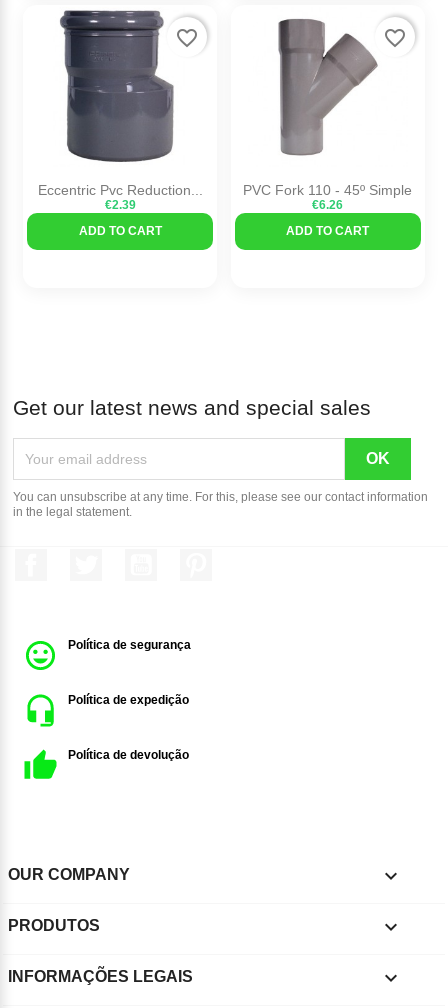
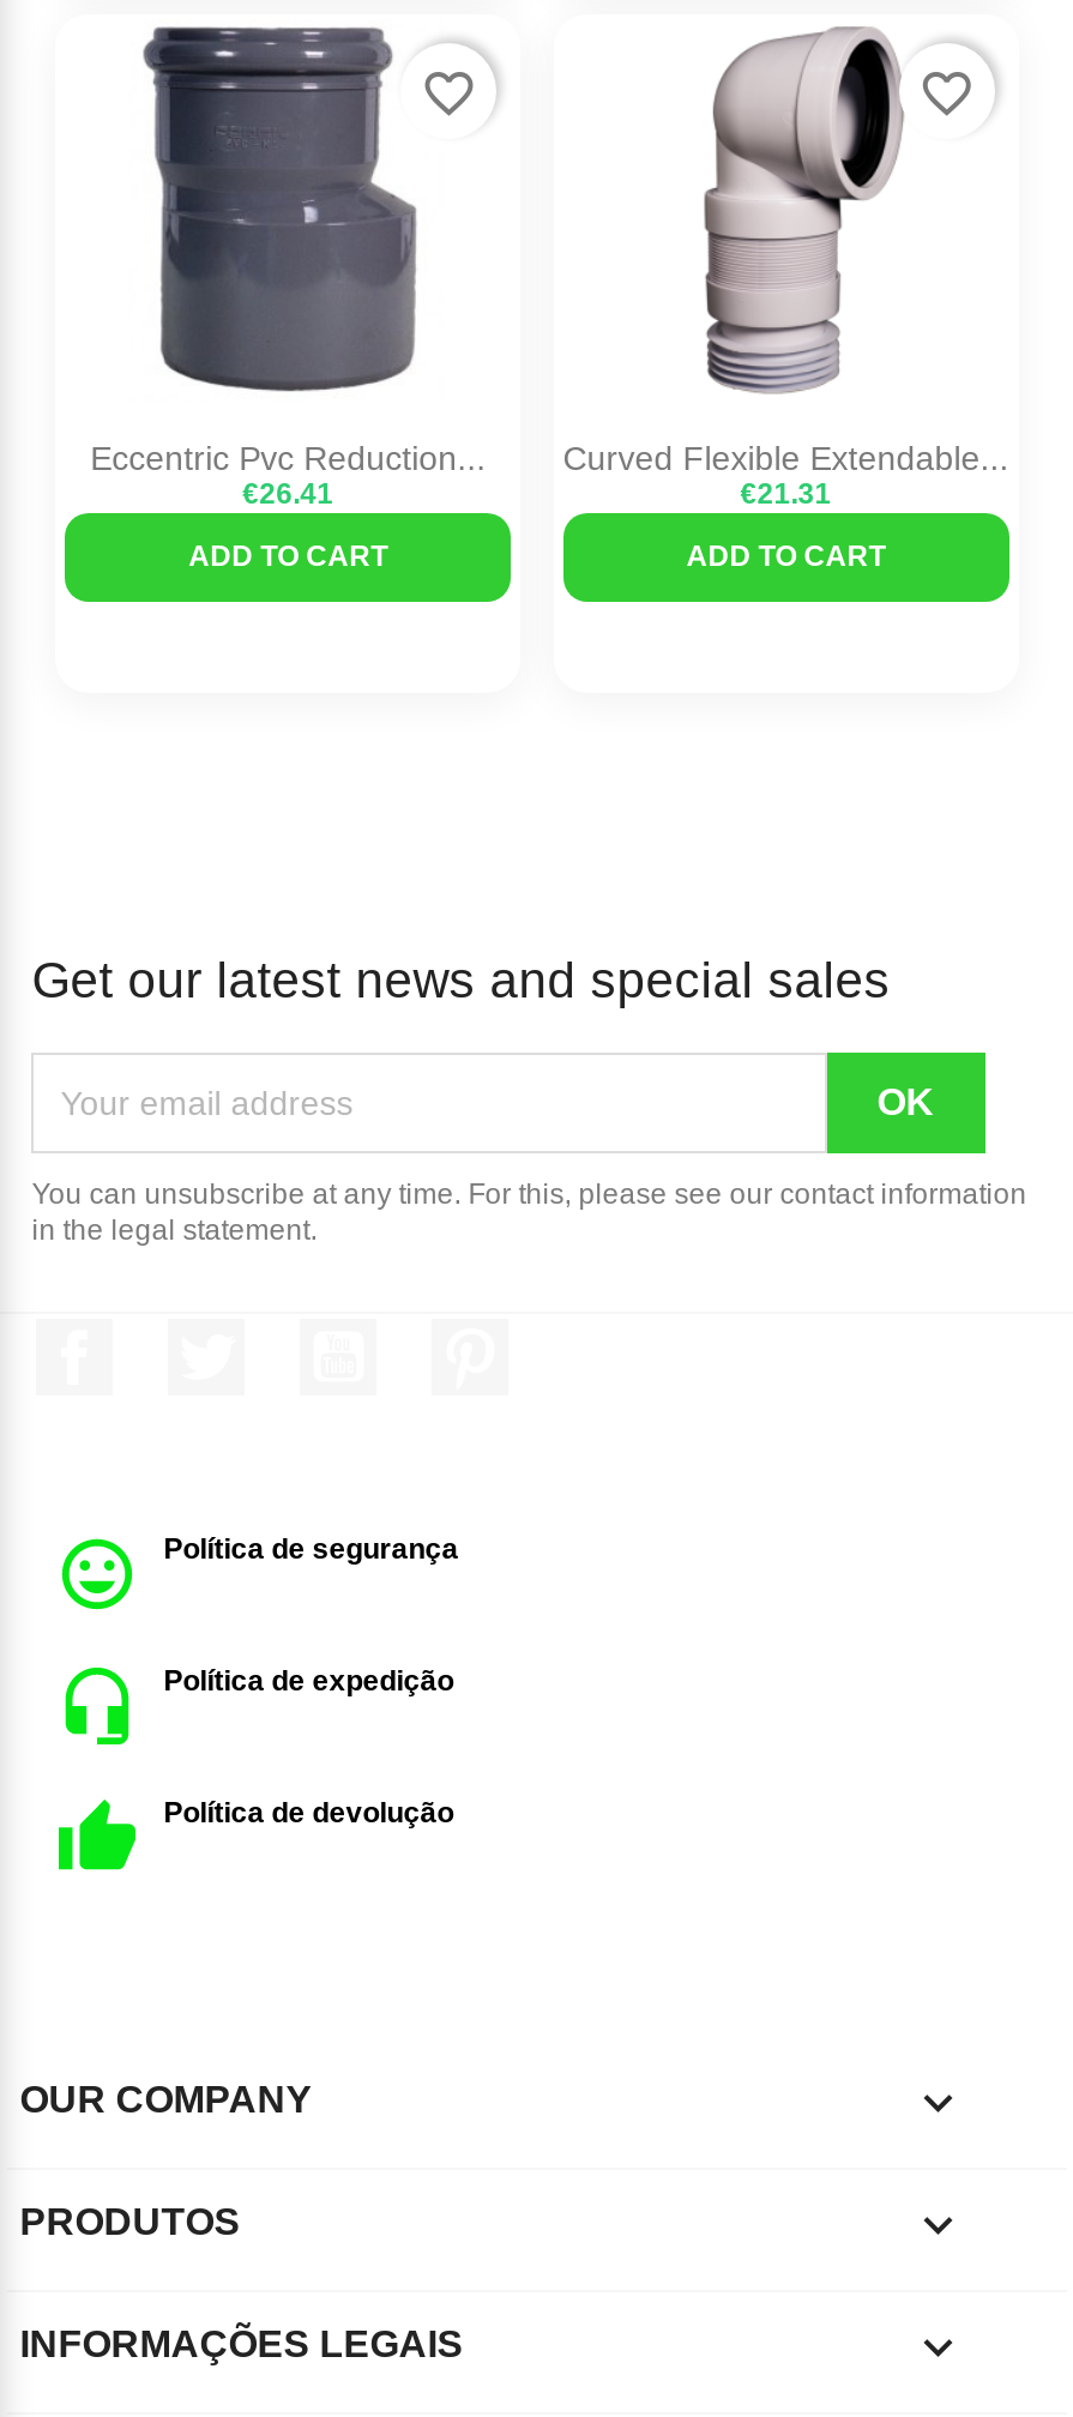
- [image]
- PVC Fork 110 - 45º Simple
- €6.26
+ [image]
+ Curved Flexible Extendable...
+ €21.31

- €2.39
+ €26.41
